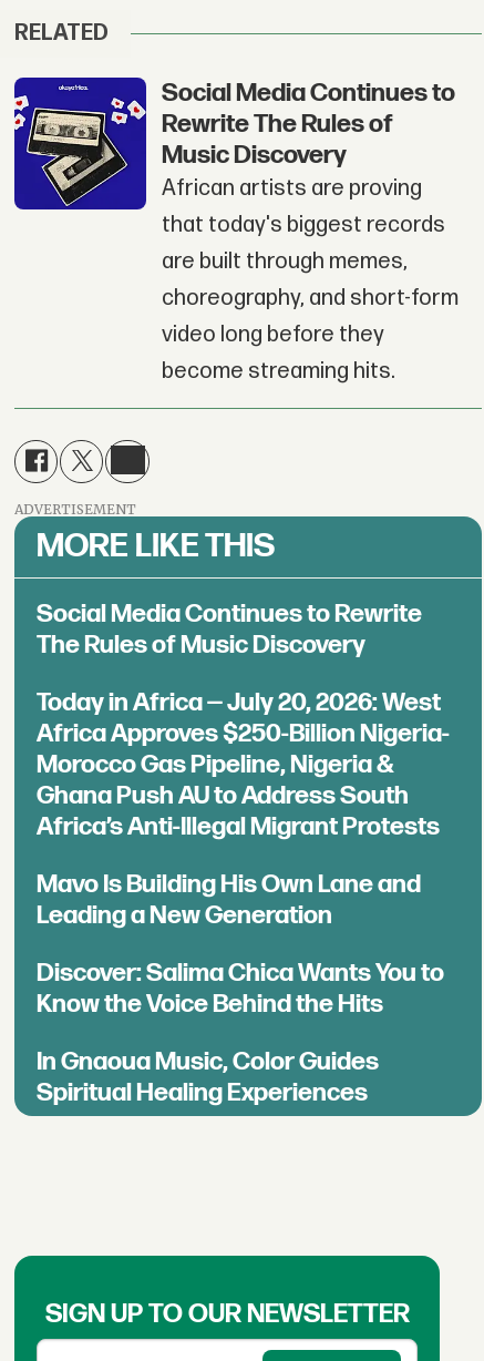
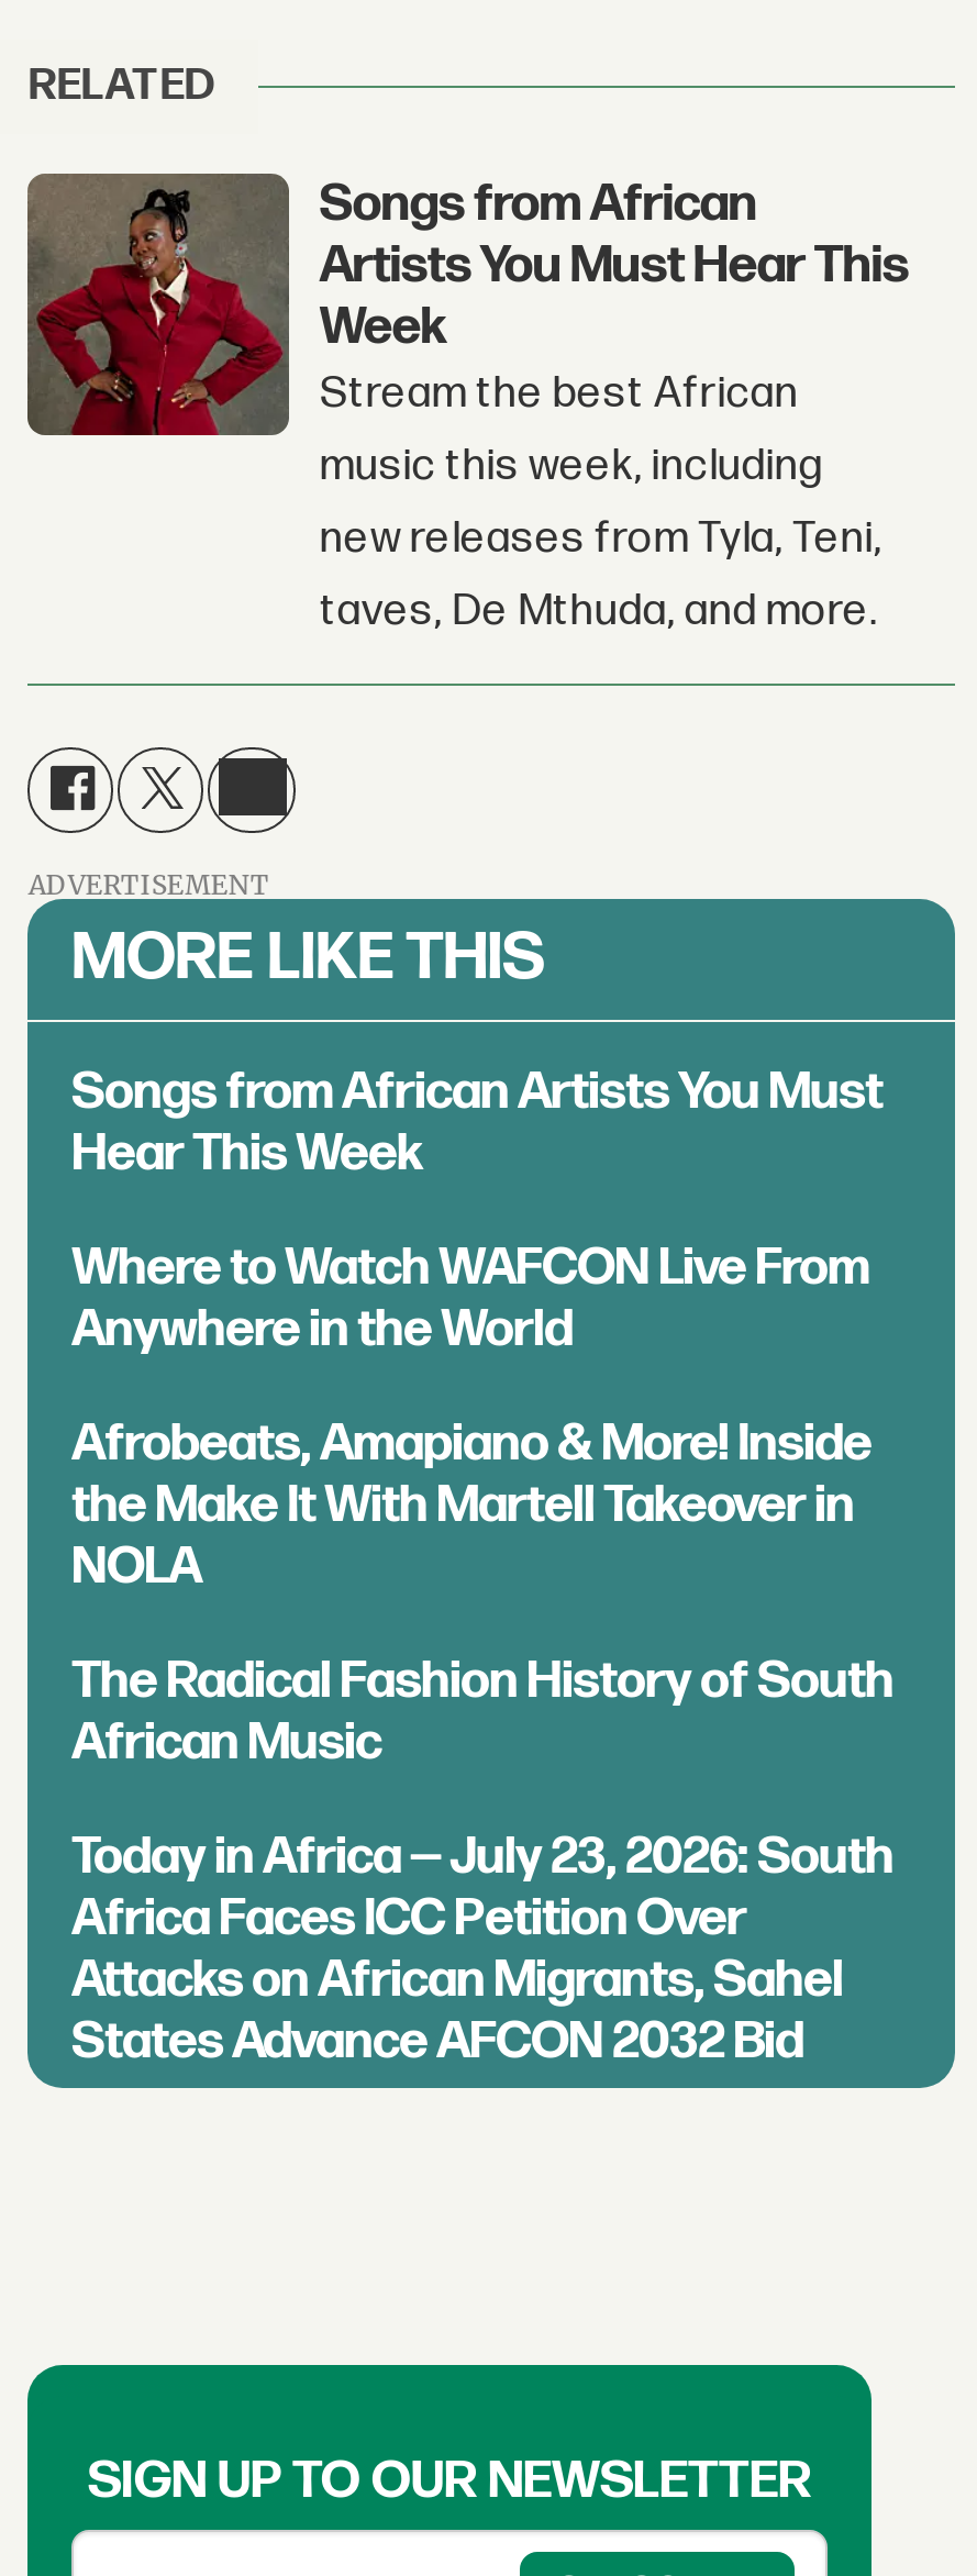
- [image]
- Social Media Continues to
- Rewrite The Rules of
- Music Discovery
- African artists are proving
- that today's biggest records
- are built through memes,
- choreography, and short-form
- video long before they
- become streaming hits.
+ [image]
+ Songs from African
+ Artists You Must Hear This
+ Week
+ Stream the best African
+ music this week, including
+ new releases from Tyla, Teni,
+ taves, De Mthuda, and more.

- Social Media Continues to Rewrite
- The Rules of Music Discovery
+ Songs from African Artists You Must
+ Hear This Week

- Today in Africa — July 20, 2026: West
- Africa Approves $250-Billion Nigeria-
- Morocco Gas Pipeline, Nigeria &
- Ghana Push AU to Address South
- Africa’s Anti-Illegal Migrant Protests
+ Where to Watch WAFCON Live From
+ Anywhere in the World

- Mavo Is Building His Own Lane and
- Leading a New Generation
+ Afrobeats, Amapiano & More! Inside
+ the Make It With Martell Takeover in
+ NOLA

- Discover: Salima Chica Wants You to
- Know the Voice Behind the Hits
+ The Radical Fashion History of South
+ African Music

- In Gnaoua Music, Color Guides
- Spiritual Healing Experiences
+ Today in Africa — July 23, 2026: South
+ Africa Faces ICC Petition Over
+ Attacks on African Migrants, Sahel
+ States Advance AFCON 2032 Bid
